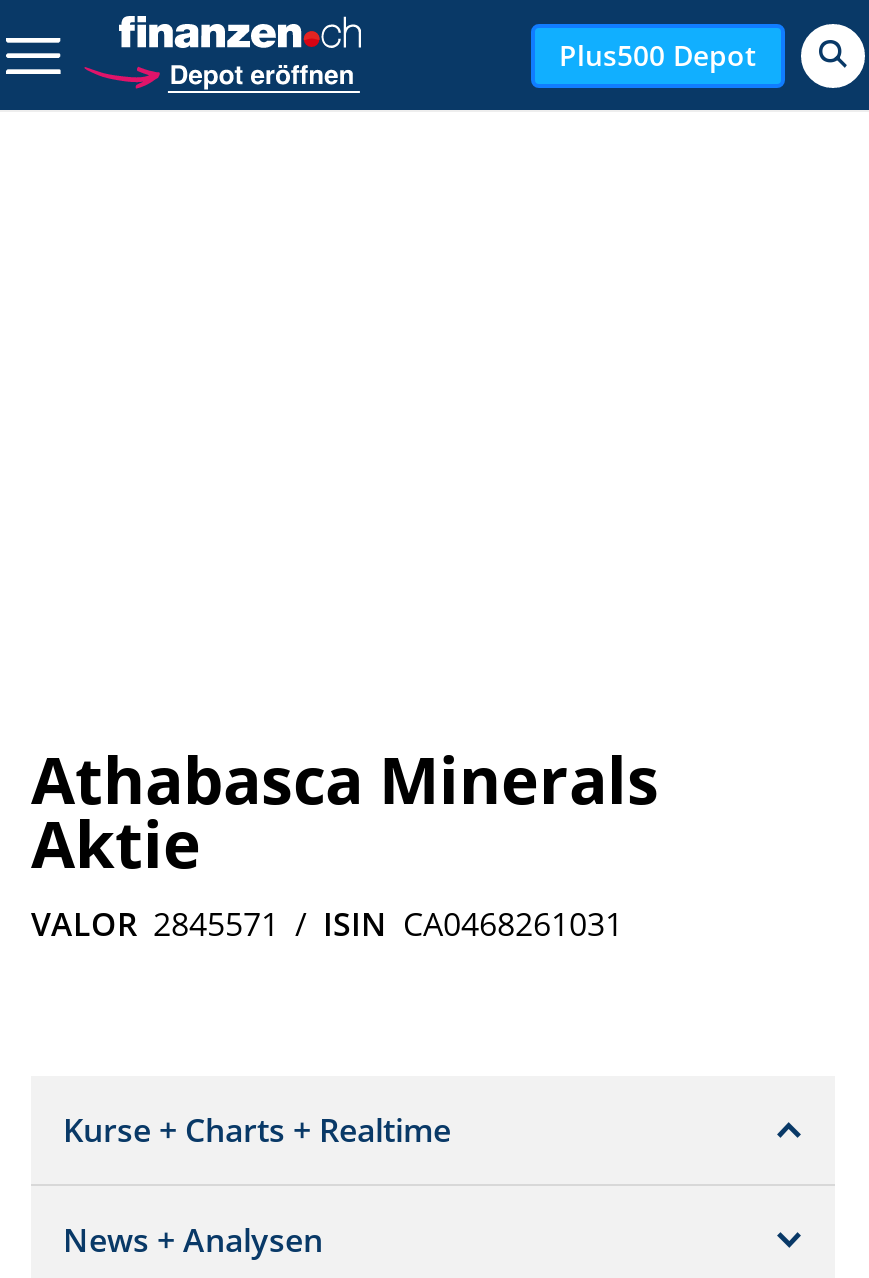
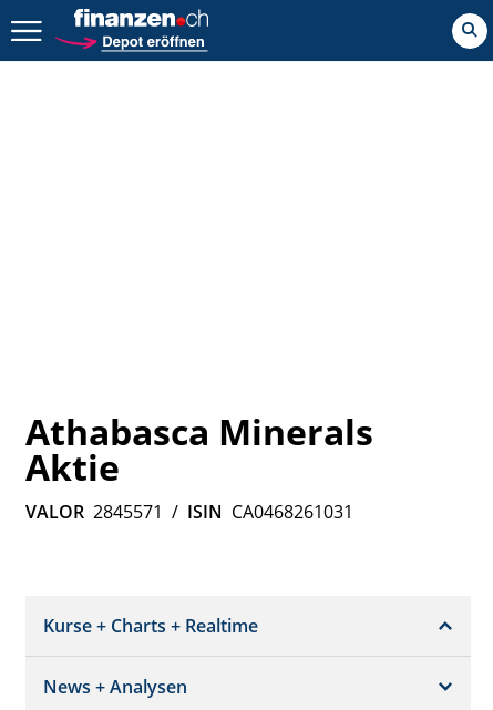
- Plus500 Depot
